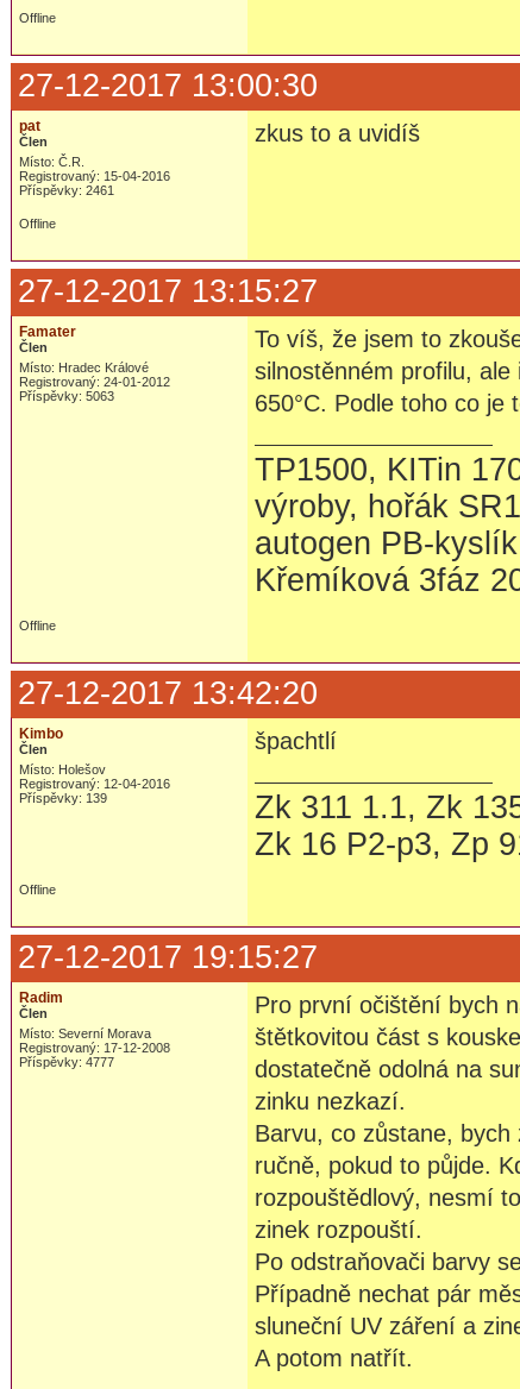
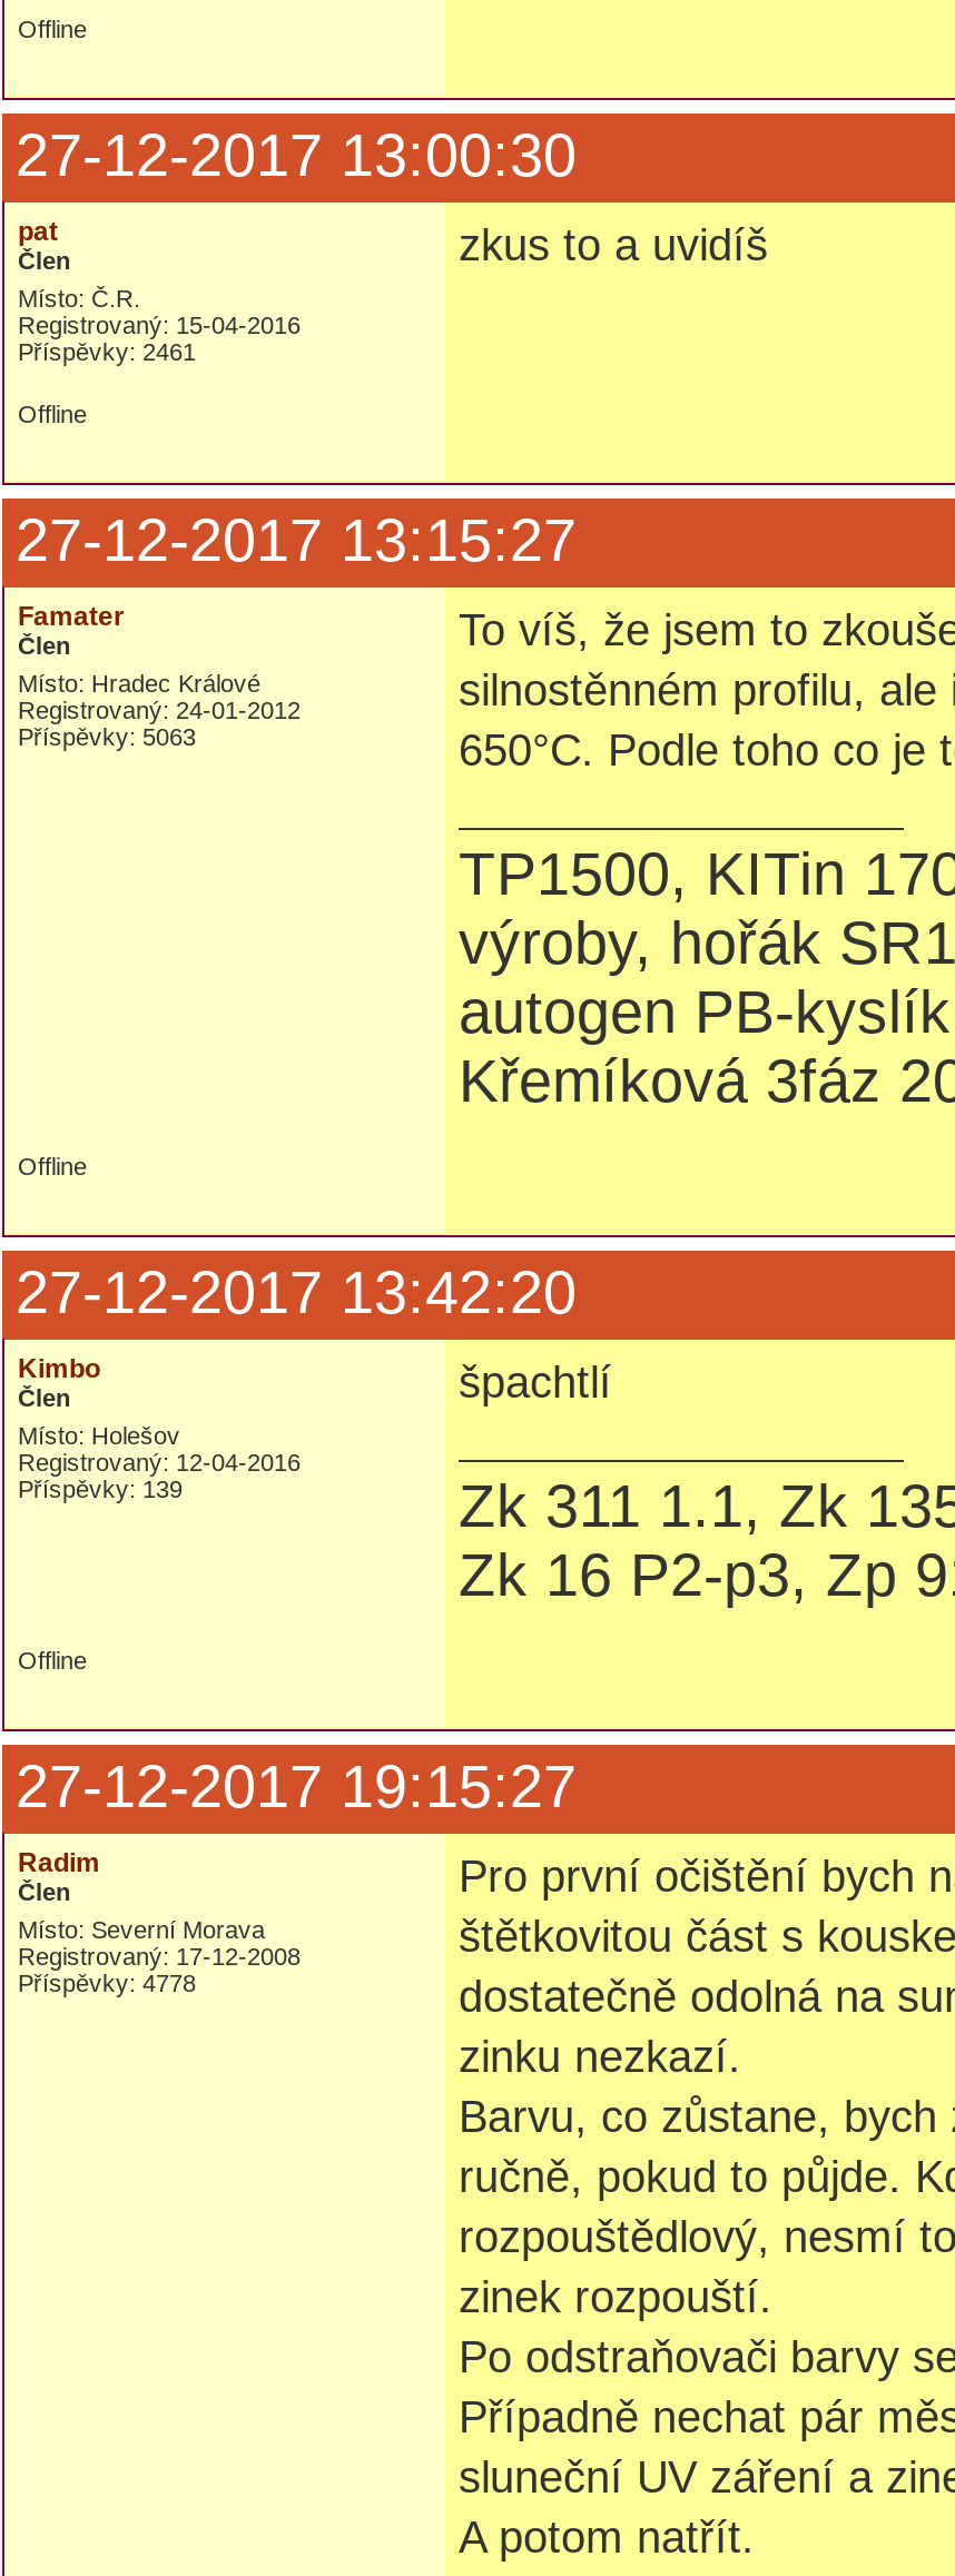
- Příspěvky: 4777
+ Příspěvky: 4778
